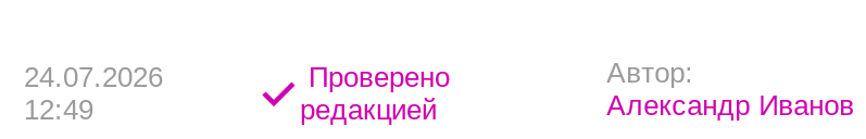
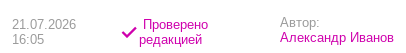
- 24.07.2026
- 12:49
+ 21.07.2026
+ 16:05
